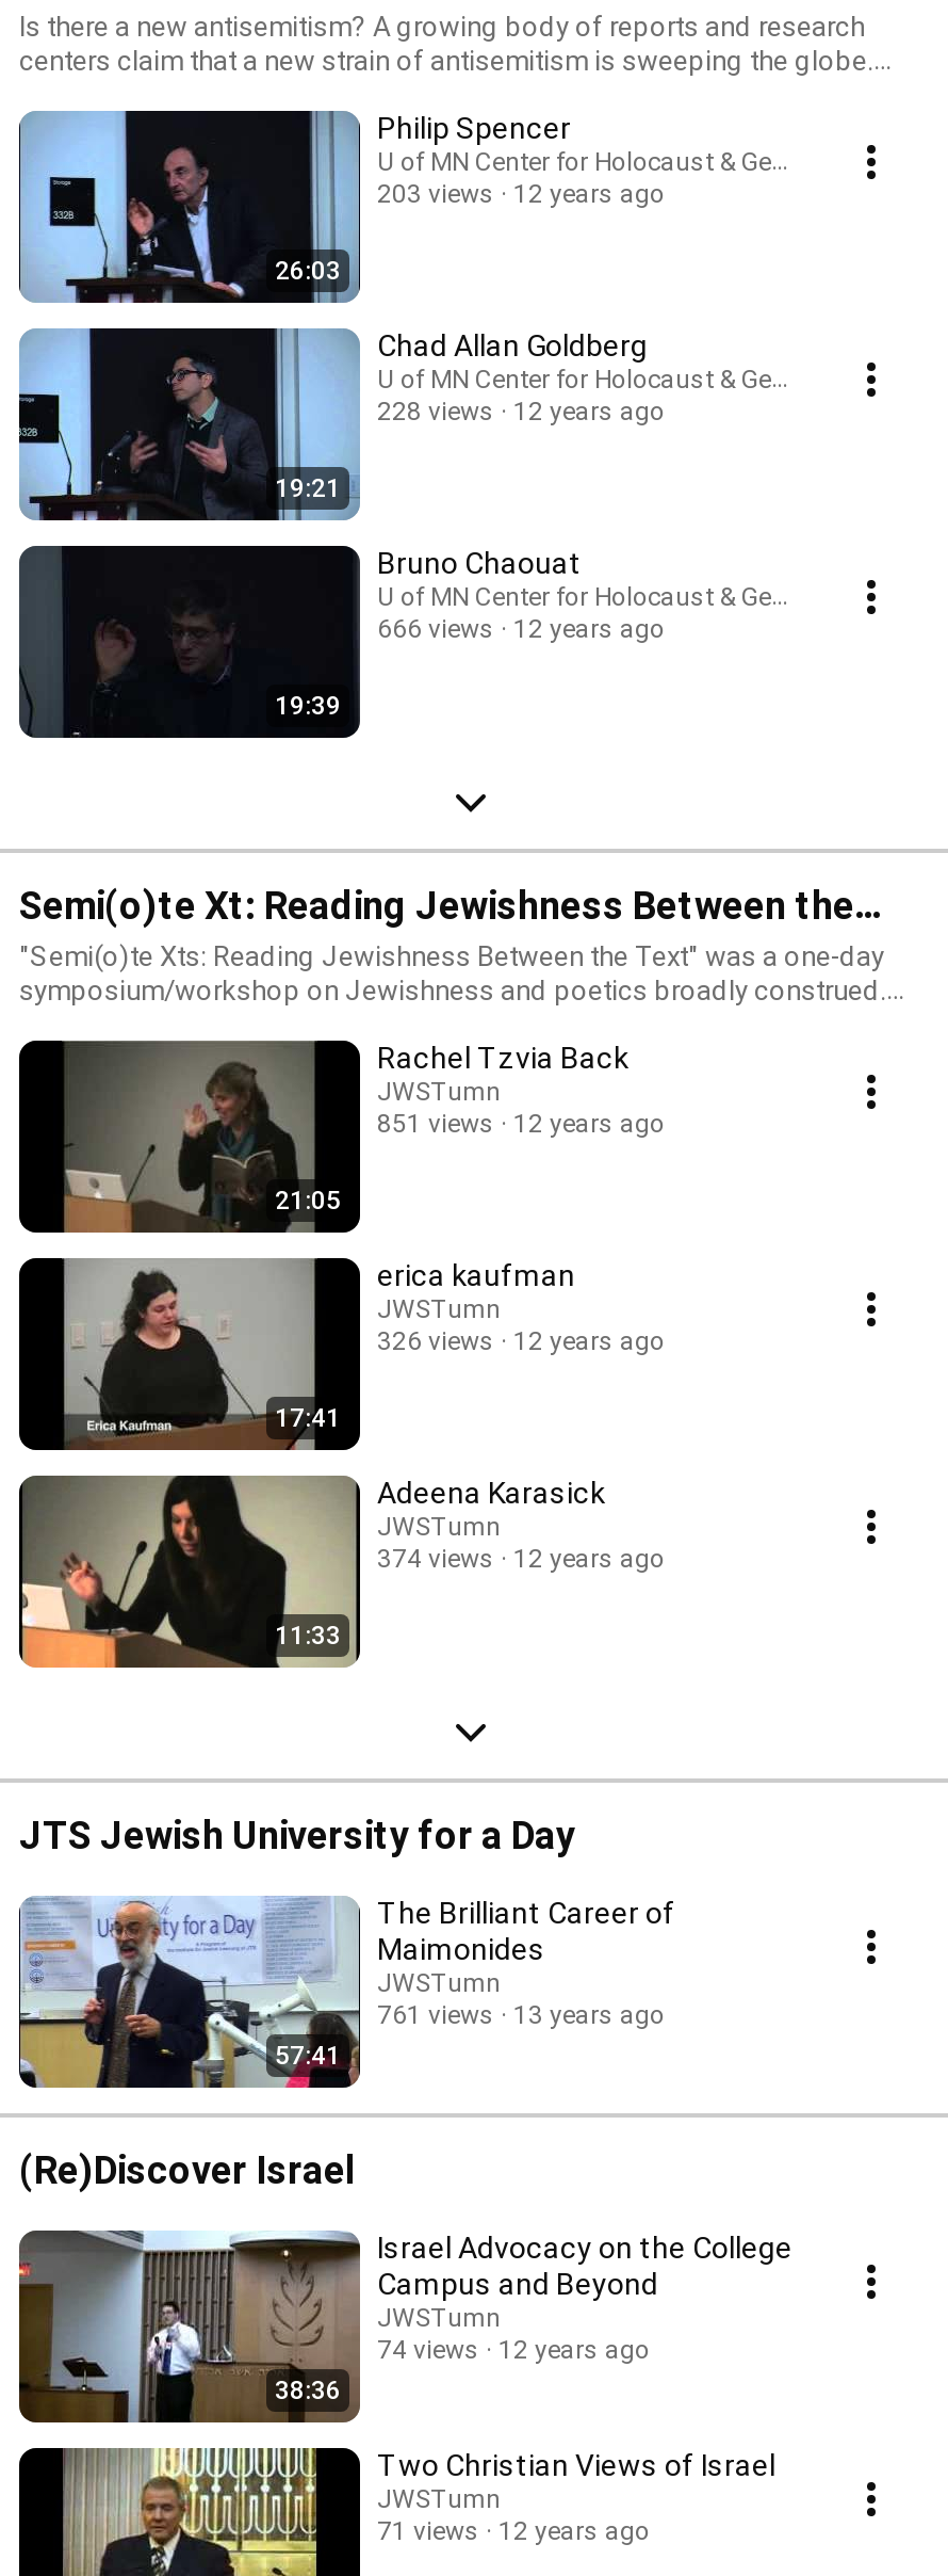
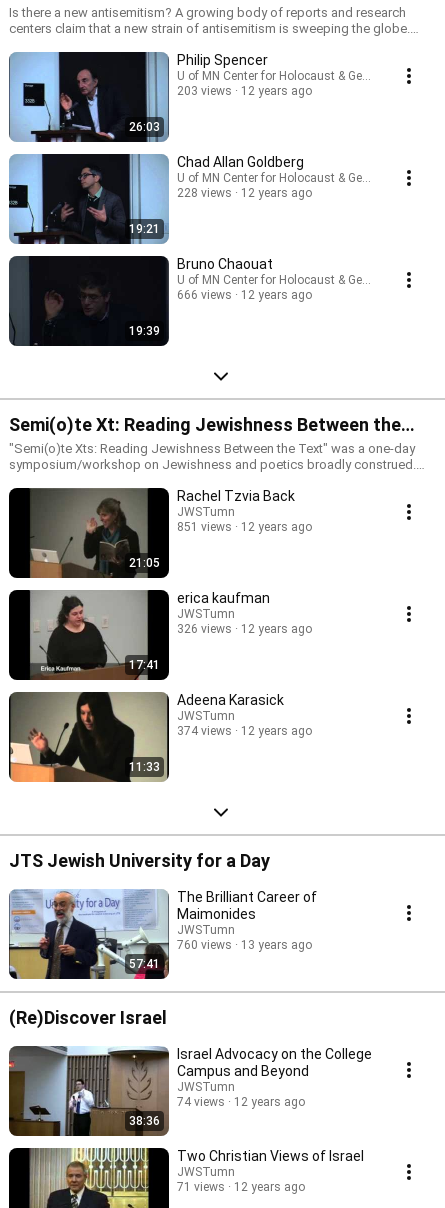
- 761 views 13 years ago
+ 760 views 13 years ago
